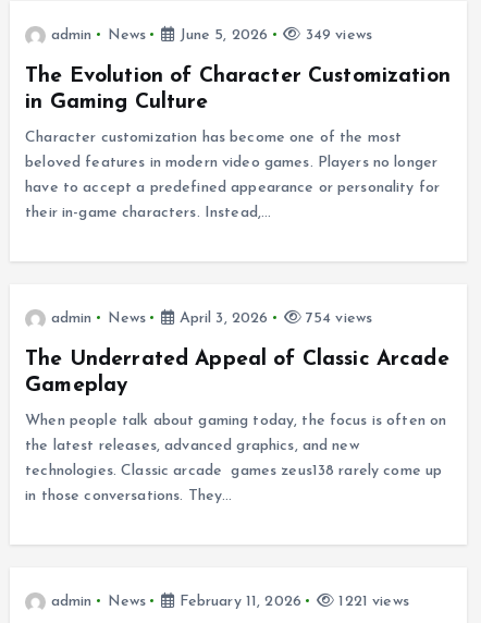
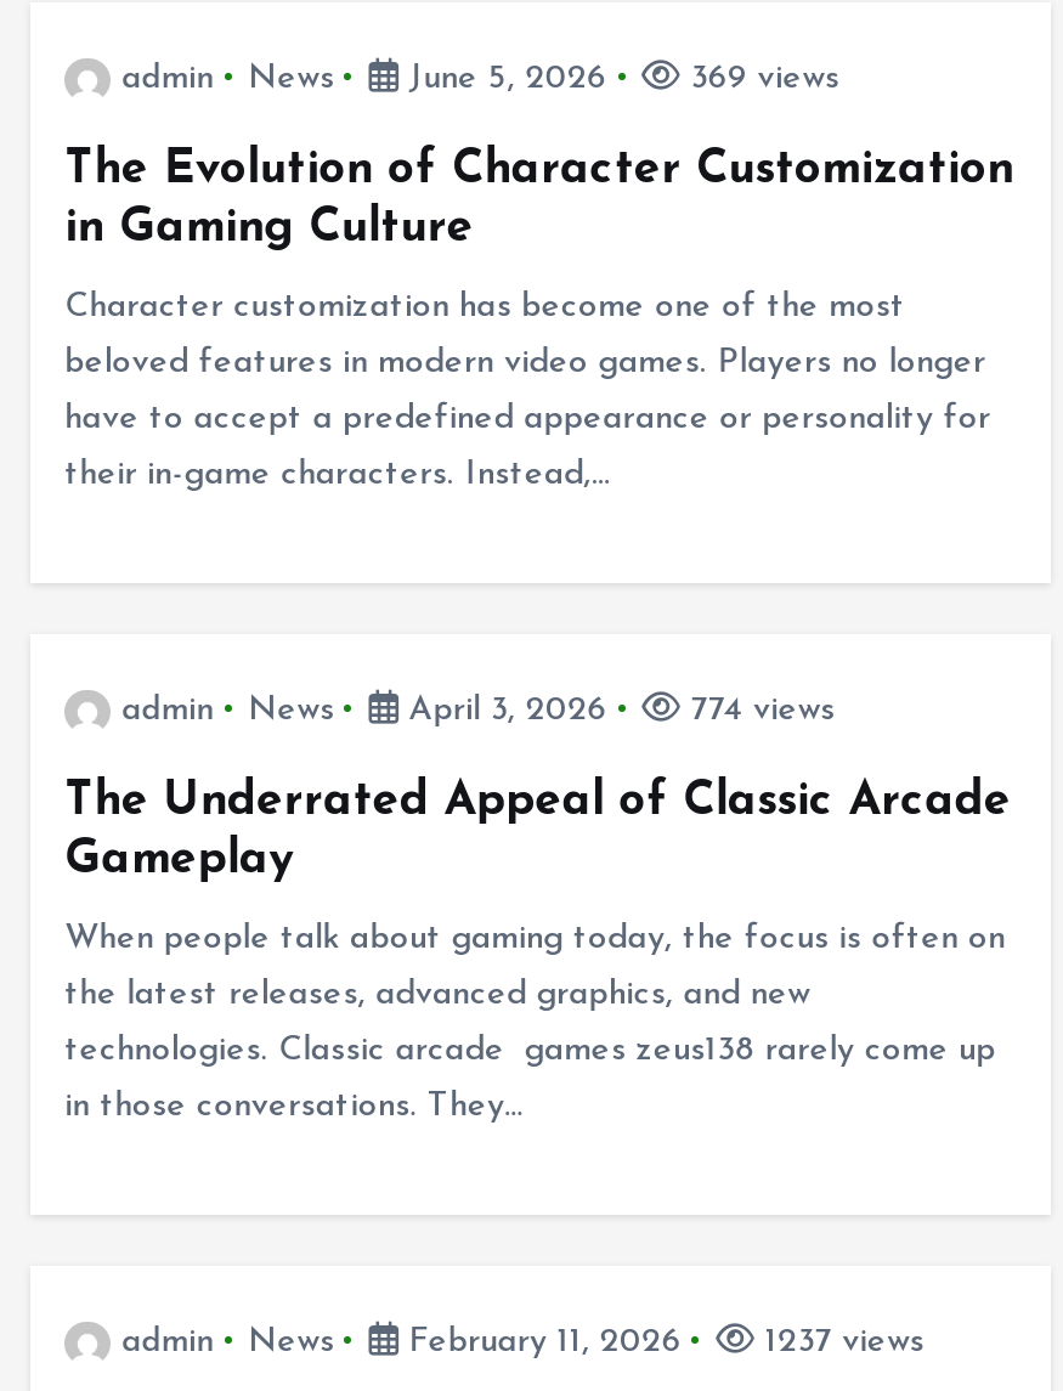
- 349 views
+ 369 views

- 754 views
+ 774 views

- 1221 views
+ 1237 views
